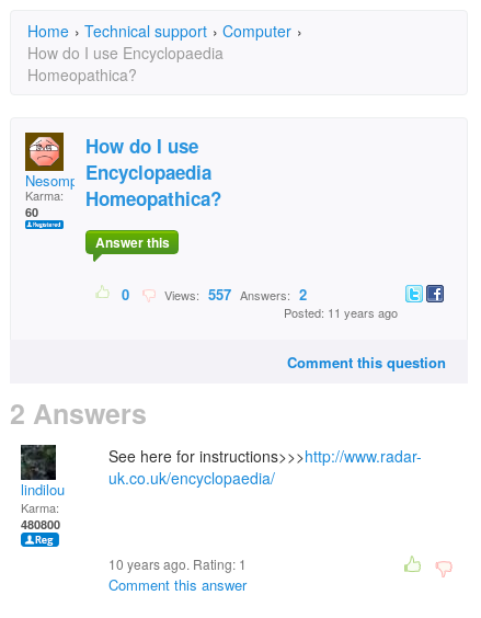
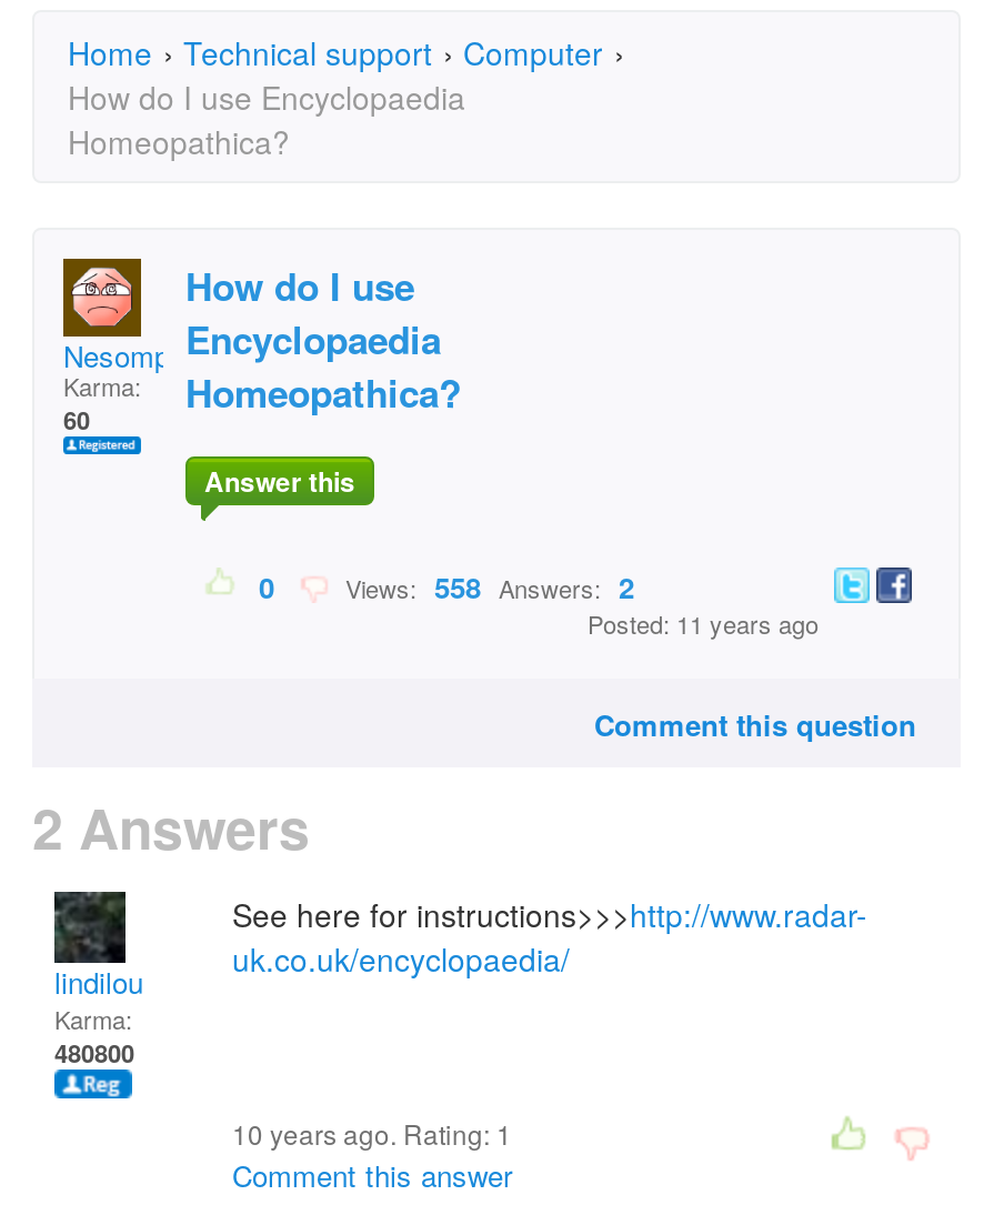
- Views: 557 Answers: 2
+ Views: 558 Answers: 2
